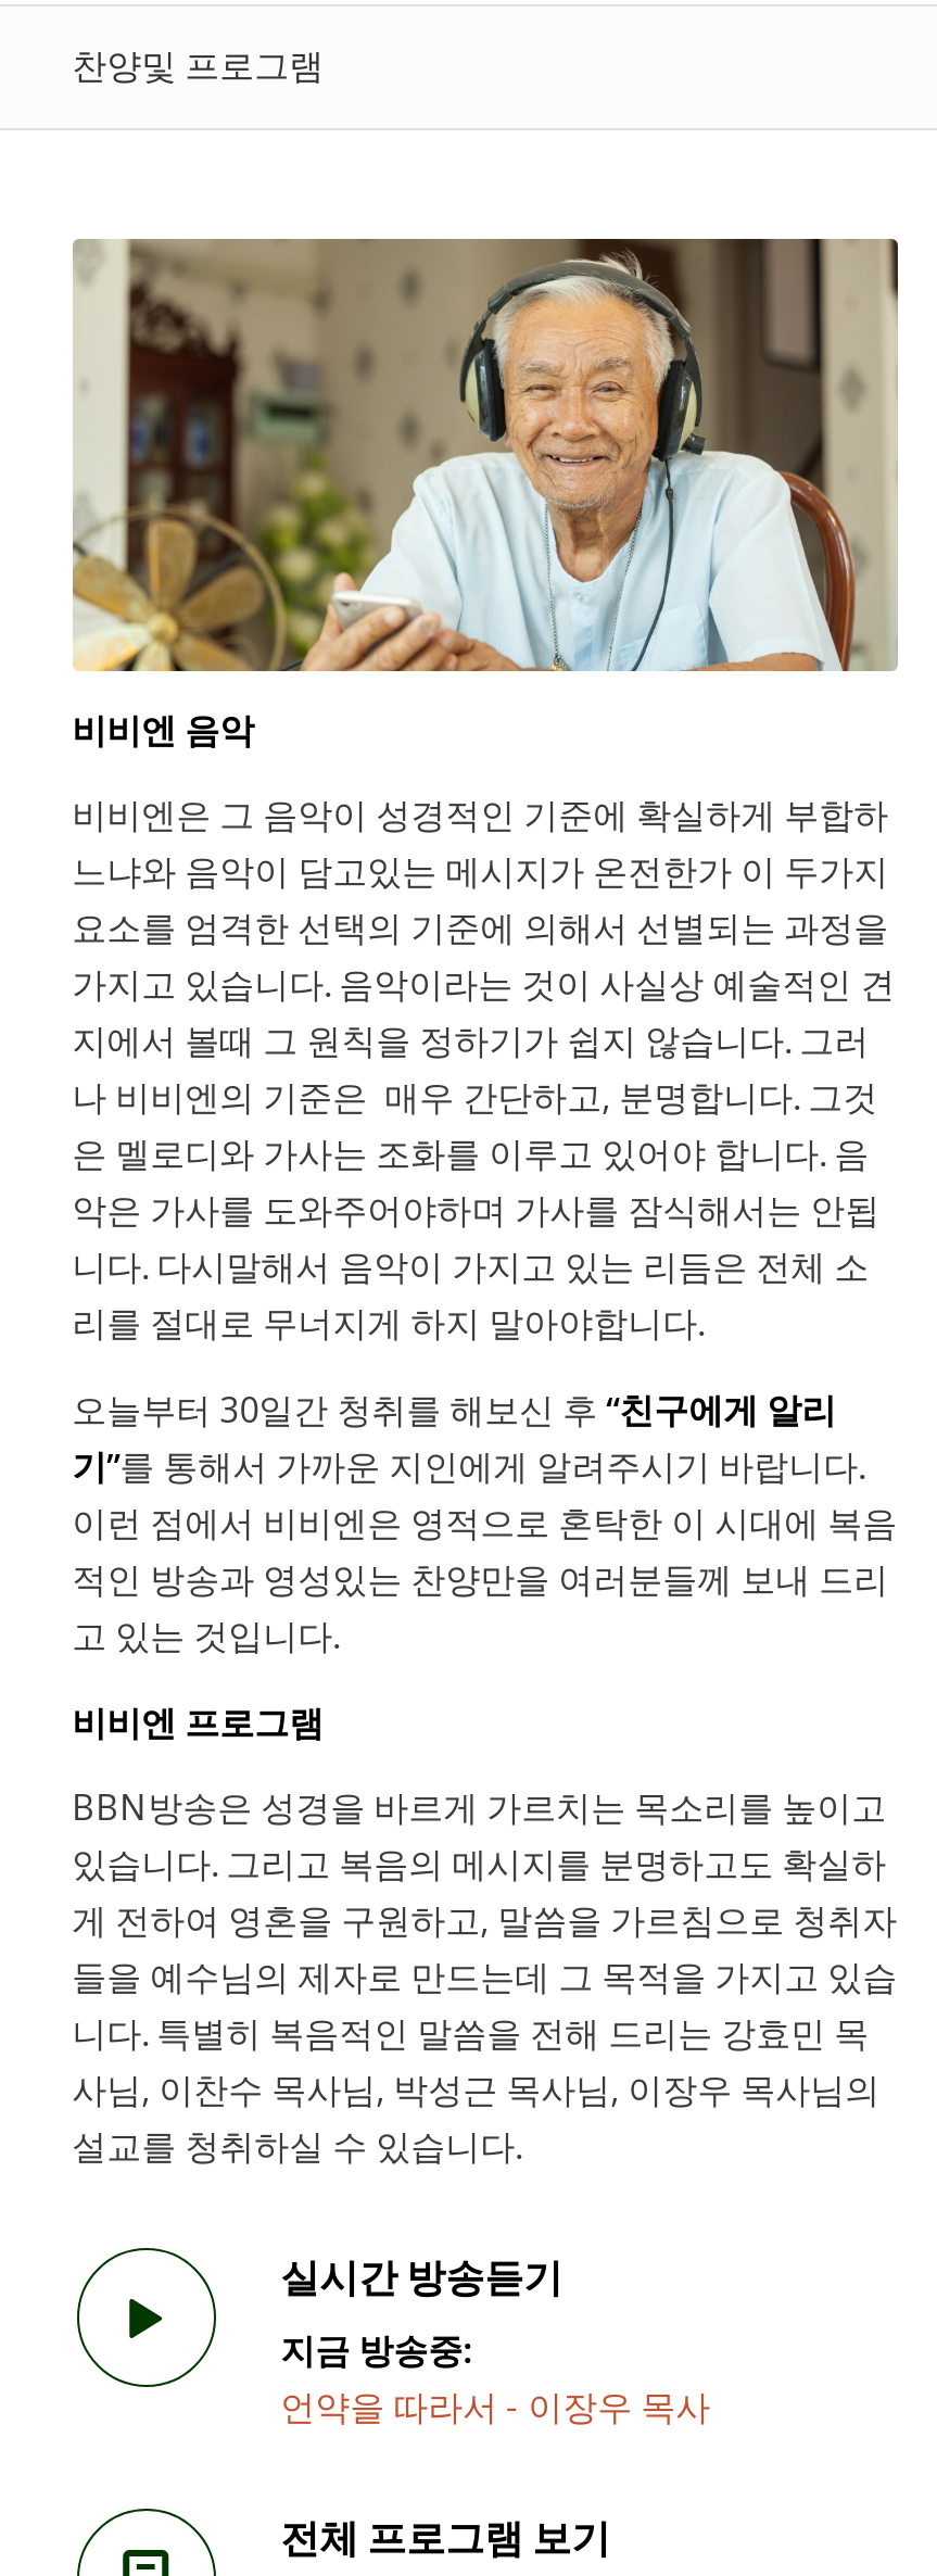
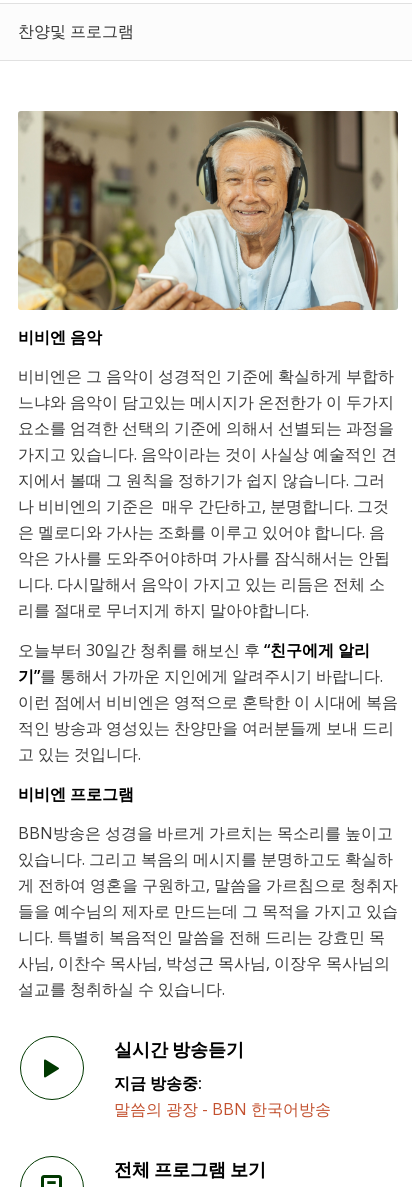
- 언약을 따라서 - 이장우 목사
+ 말씀의 광장 - BBN 한국어방송
